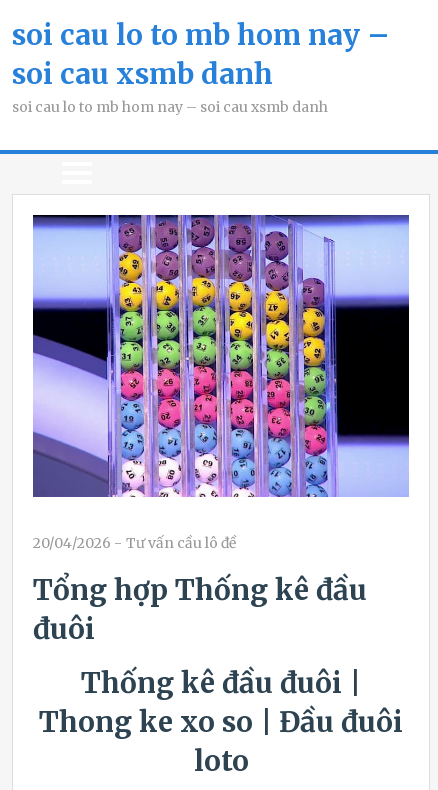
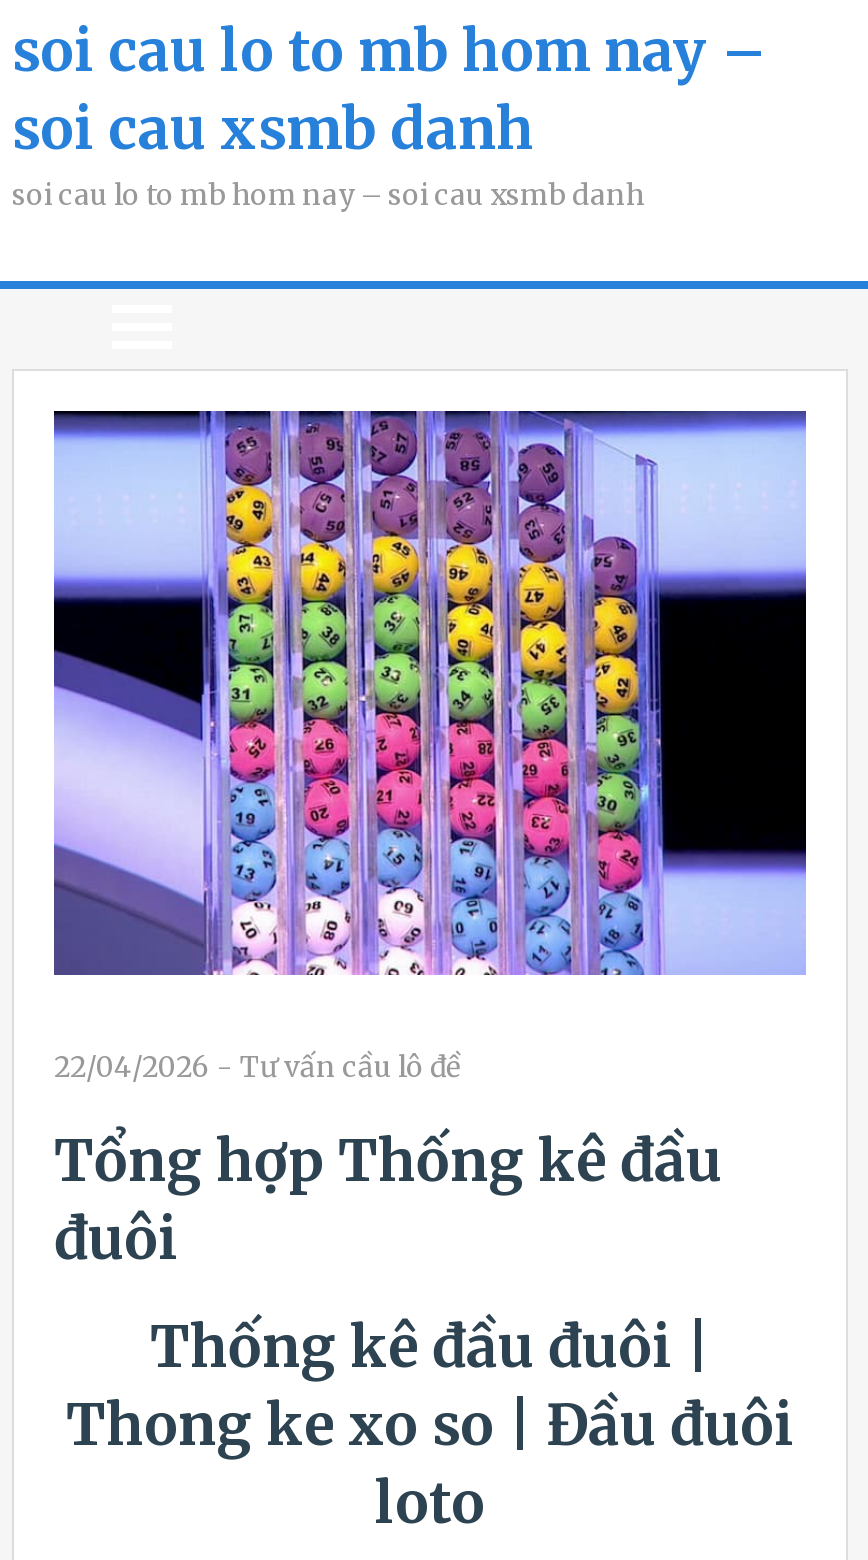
- 20/04/2026 - Tư vấn cầu lô đề
+ 22/04/2026 - Tư vấn cầu lô đề
